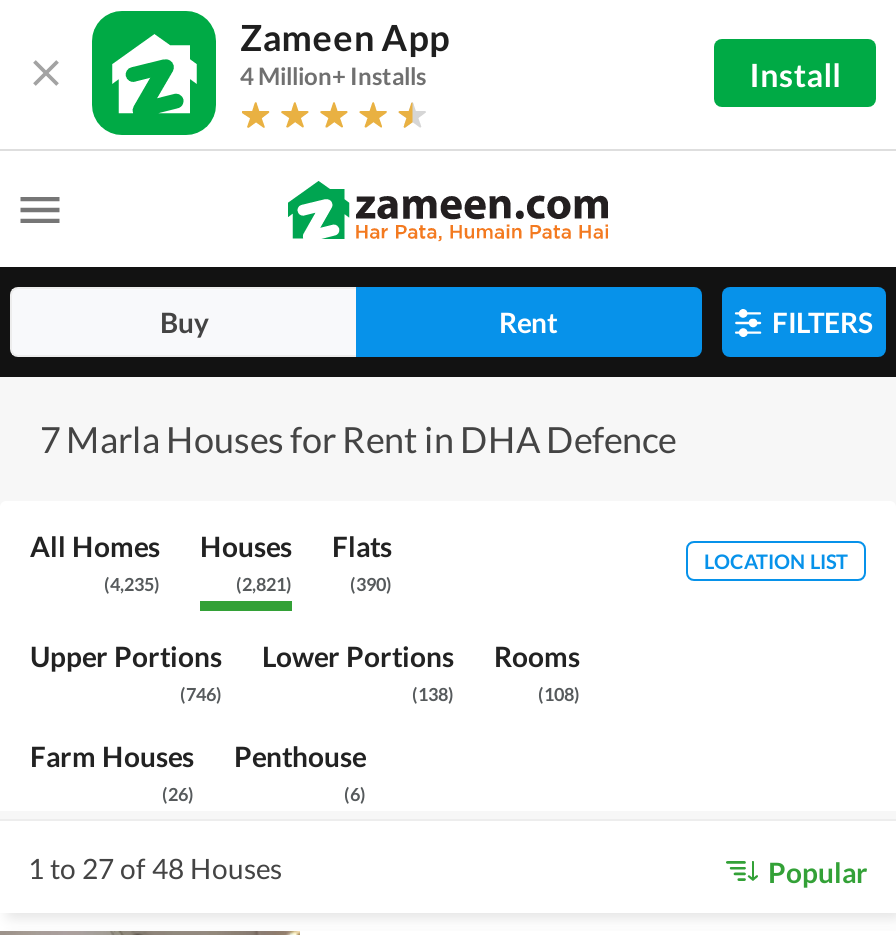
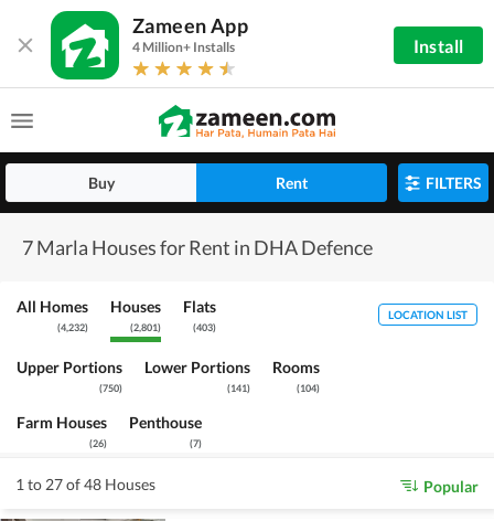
- (4,235)
+ (4,232)

- (2,821)
+ (2,801)

- (390)
+ (403)

- (746)
+ (750)

- (138)
+ (141)

- (108)
+ (104)

- (6)
+ (7)
